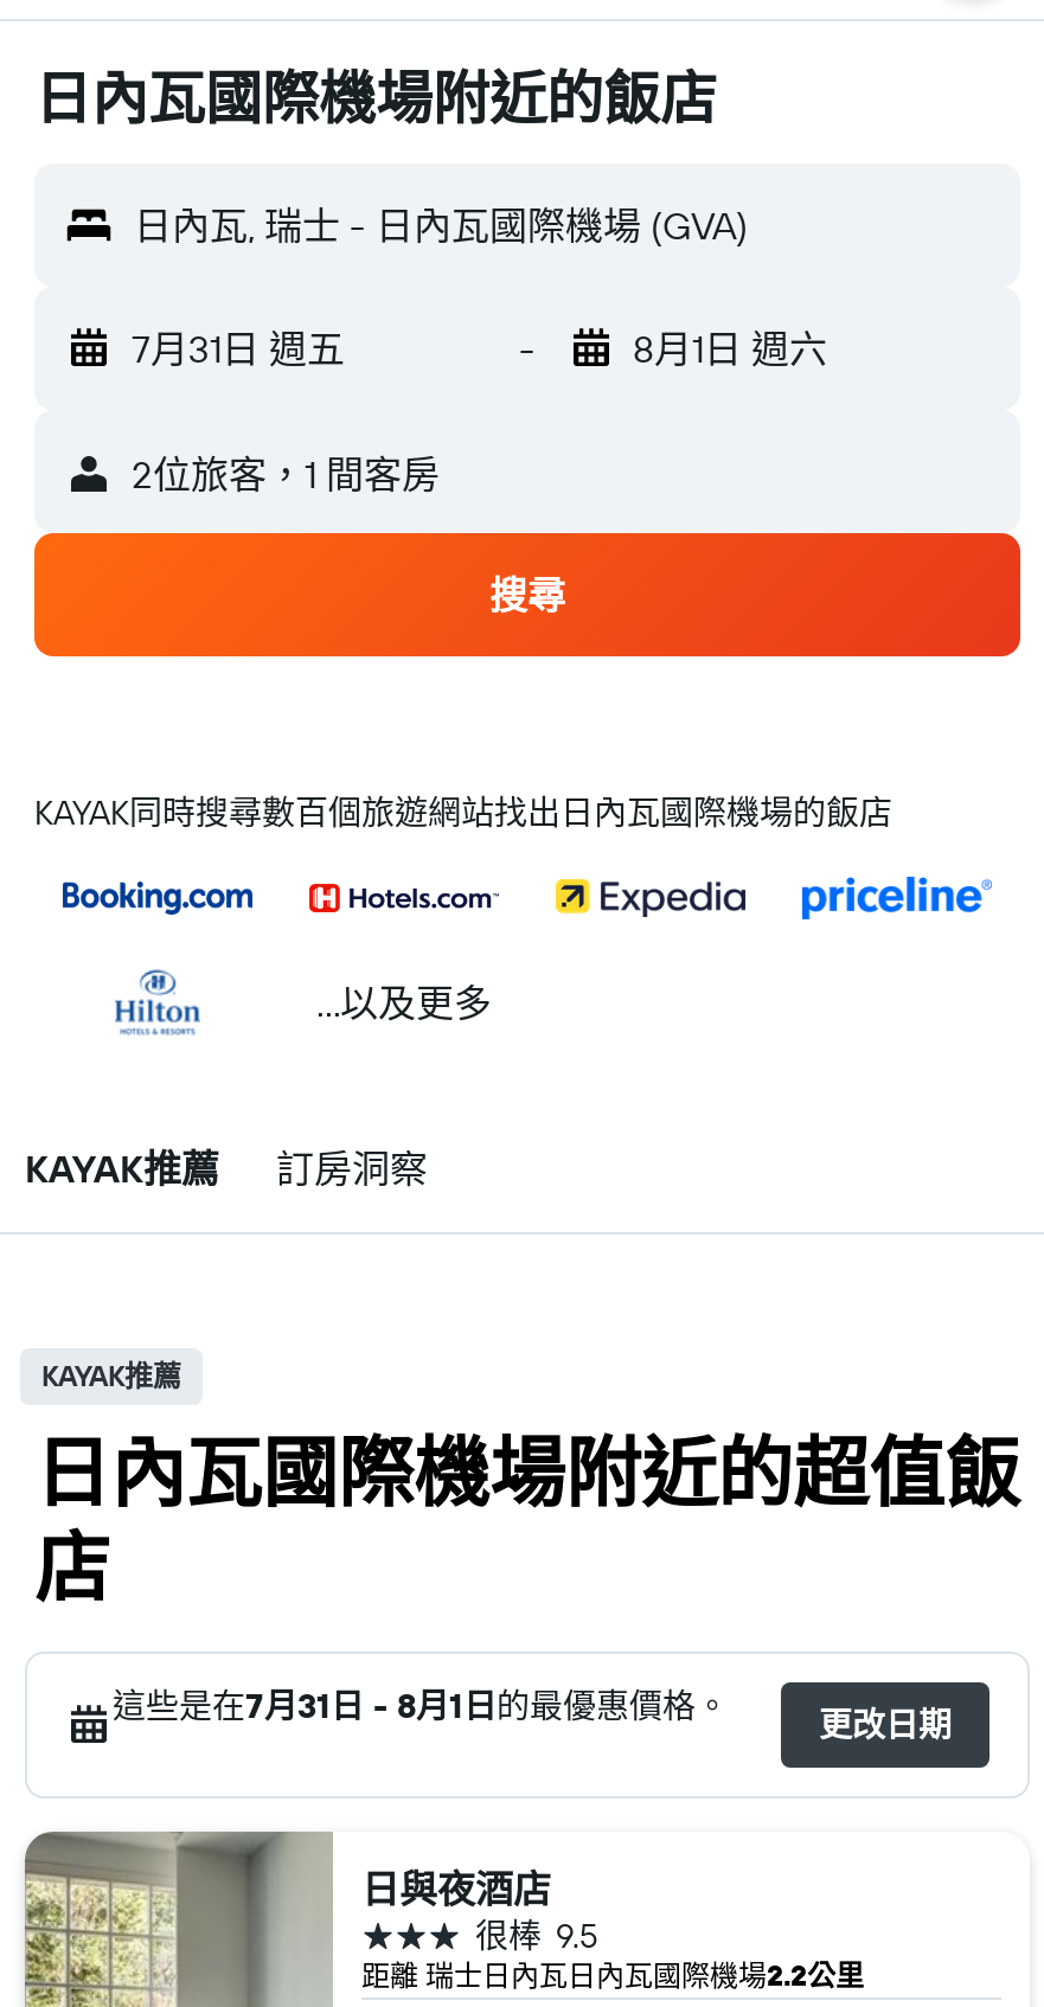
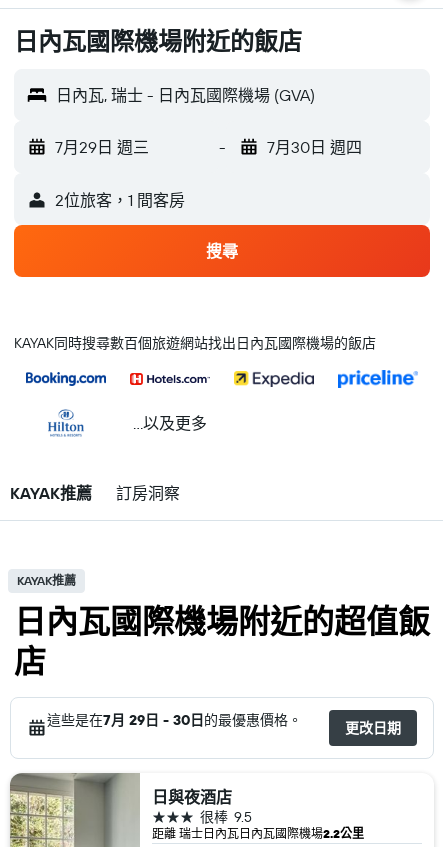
- 7月31日 週五
+ 7月29日 週三

- 8月1日 週六
+ 7月30日 週四

- 這些是在7月31日 - 8月1日的最優惠價格。
+ 這些是在7月 29日 - 30日的最優惠價格。
